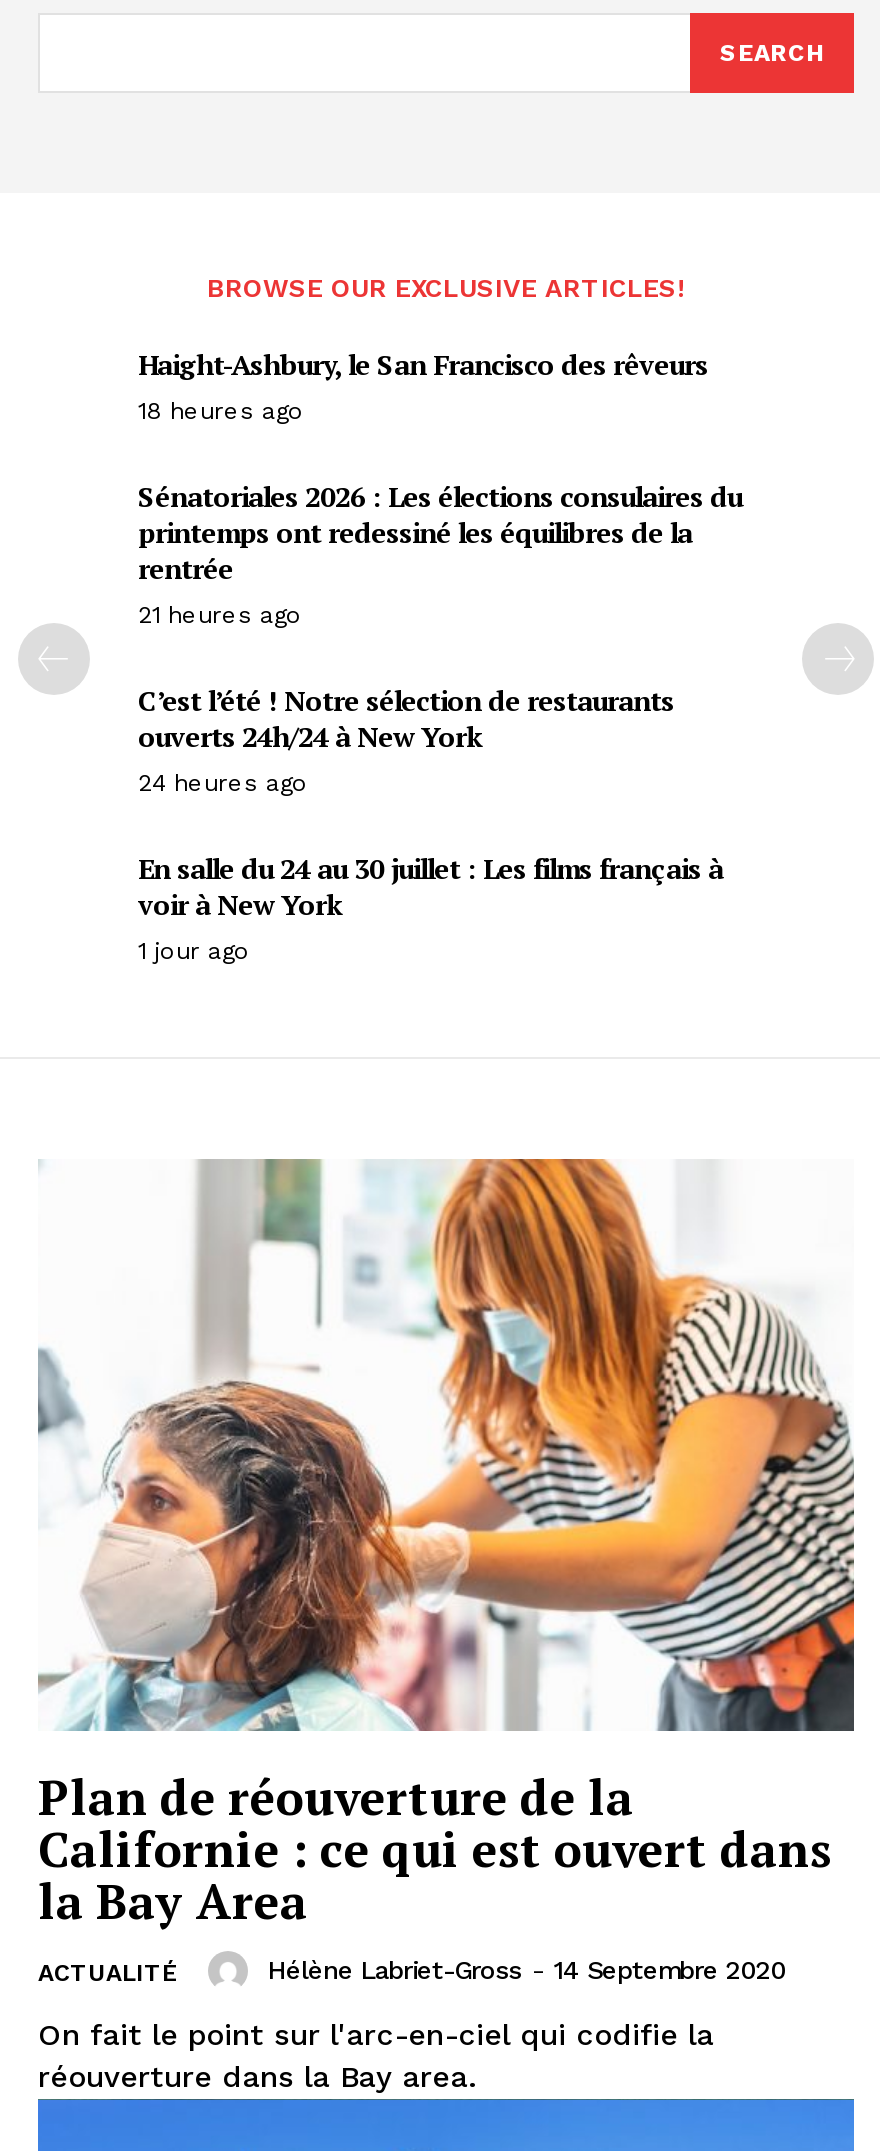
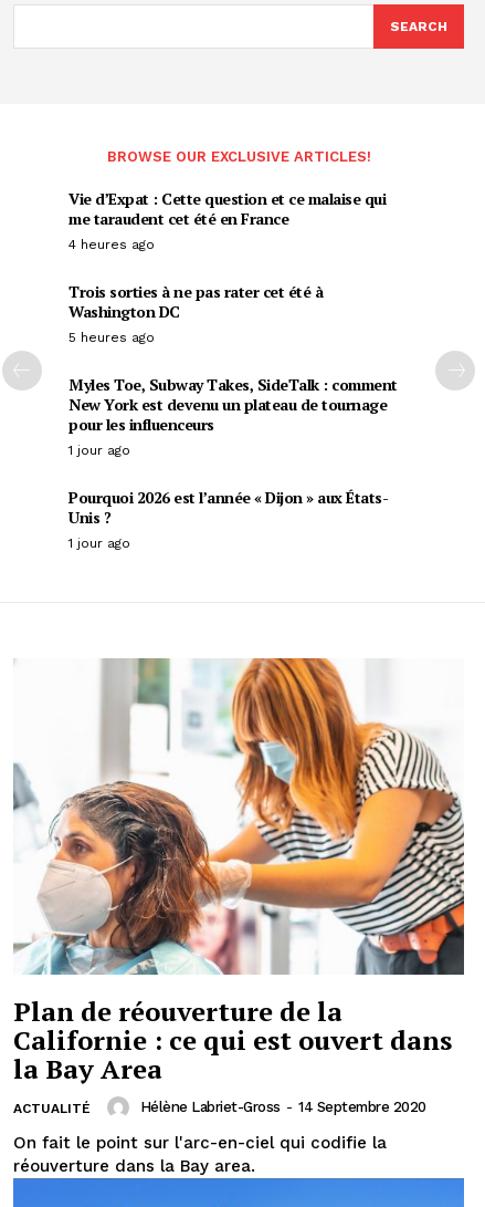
- Haight-Ashbury, le San Francisco des rêveurs
- 18 heures ago
+ Vie d’Expat : Cette question et ce malaise qui
+ me taraudent cet été en France
+ 4 heures ago

- Sénatoriales 2026 : Les élections consulaires du
- printemps ont redessiné les équilibres de la
- rentrée
- 21 heures ago
+ Trois sorties à ne pas rater cet été à
+ Washington DC
+ 5 heures ago

- C’est l’été ! Notre sélection de restaurants
- ouverts 24h/24 à New York
- 24 heures ago
+ Myles Toe, Subway Takes, SideTalk : comment
+ New York est devenu un plateau de tournage
+ pour les influenceurs
+ 1 jour ago

- En salle du 24 au 30 juillet : Les films français à
- voir à New York
+ Pourquoi 2026 est l’année « Dijon » aux États-
+ Unis ?
